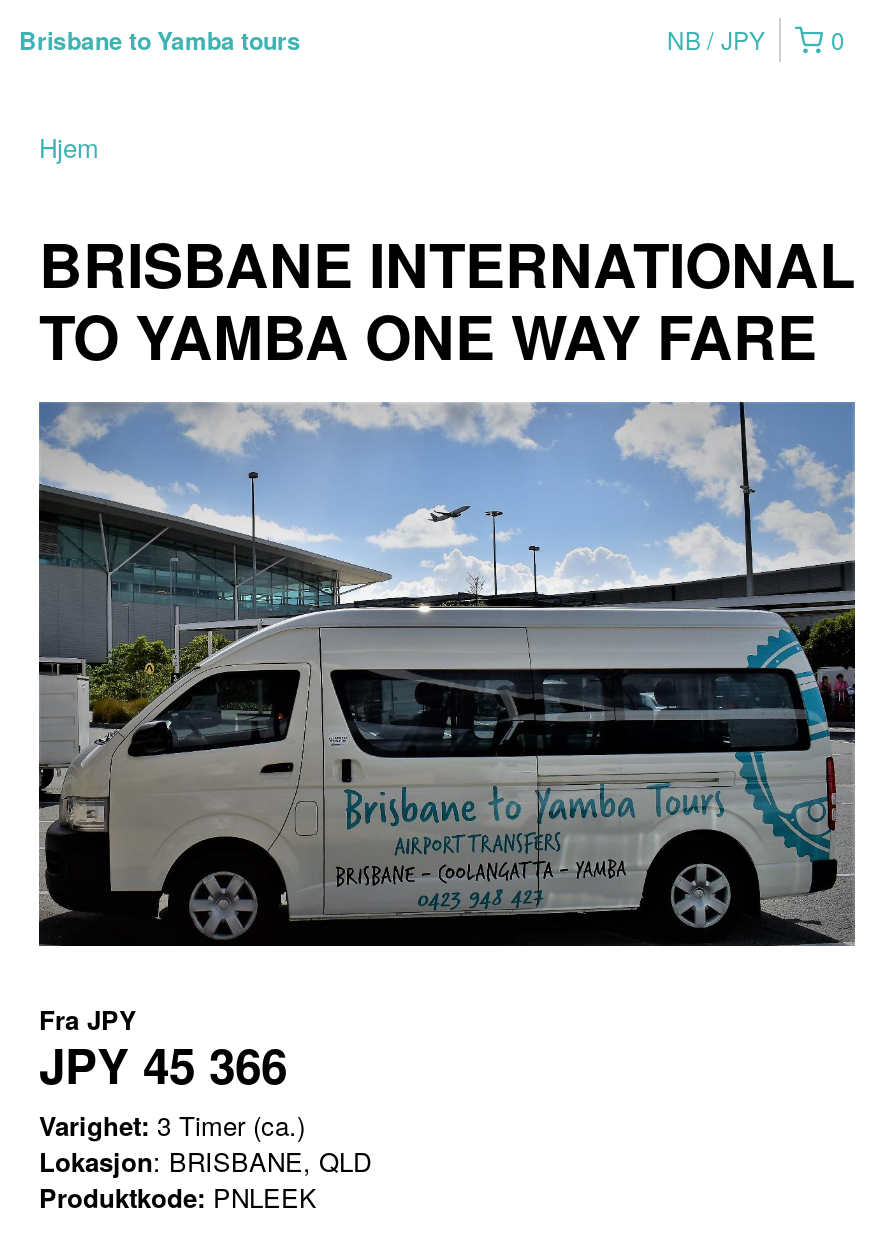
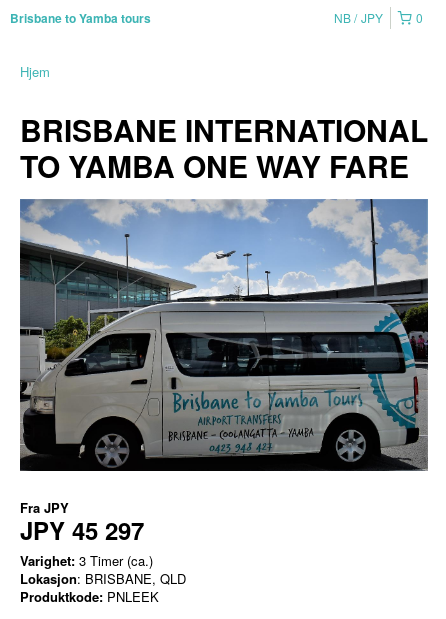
- JPY 45 366
+ JPY 45 297
